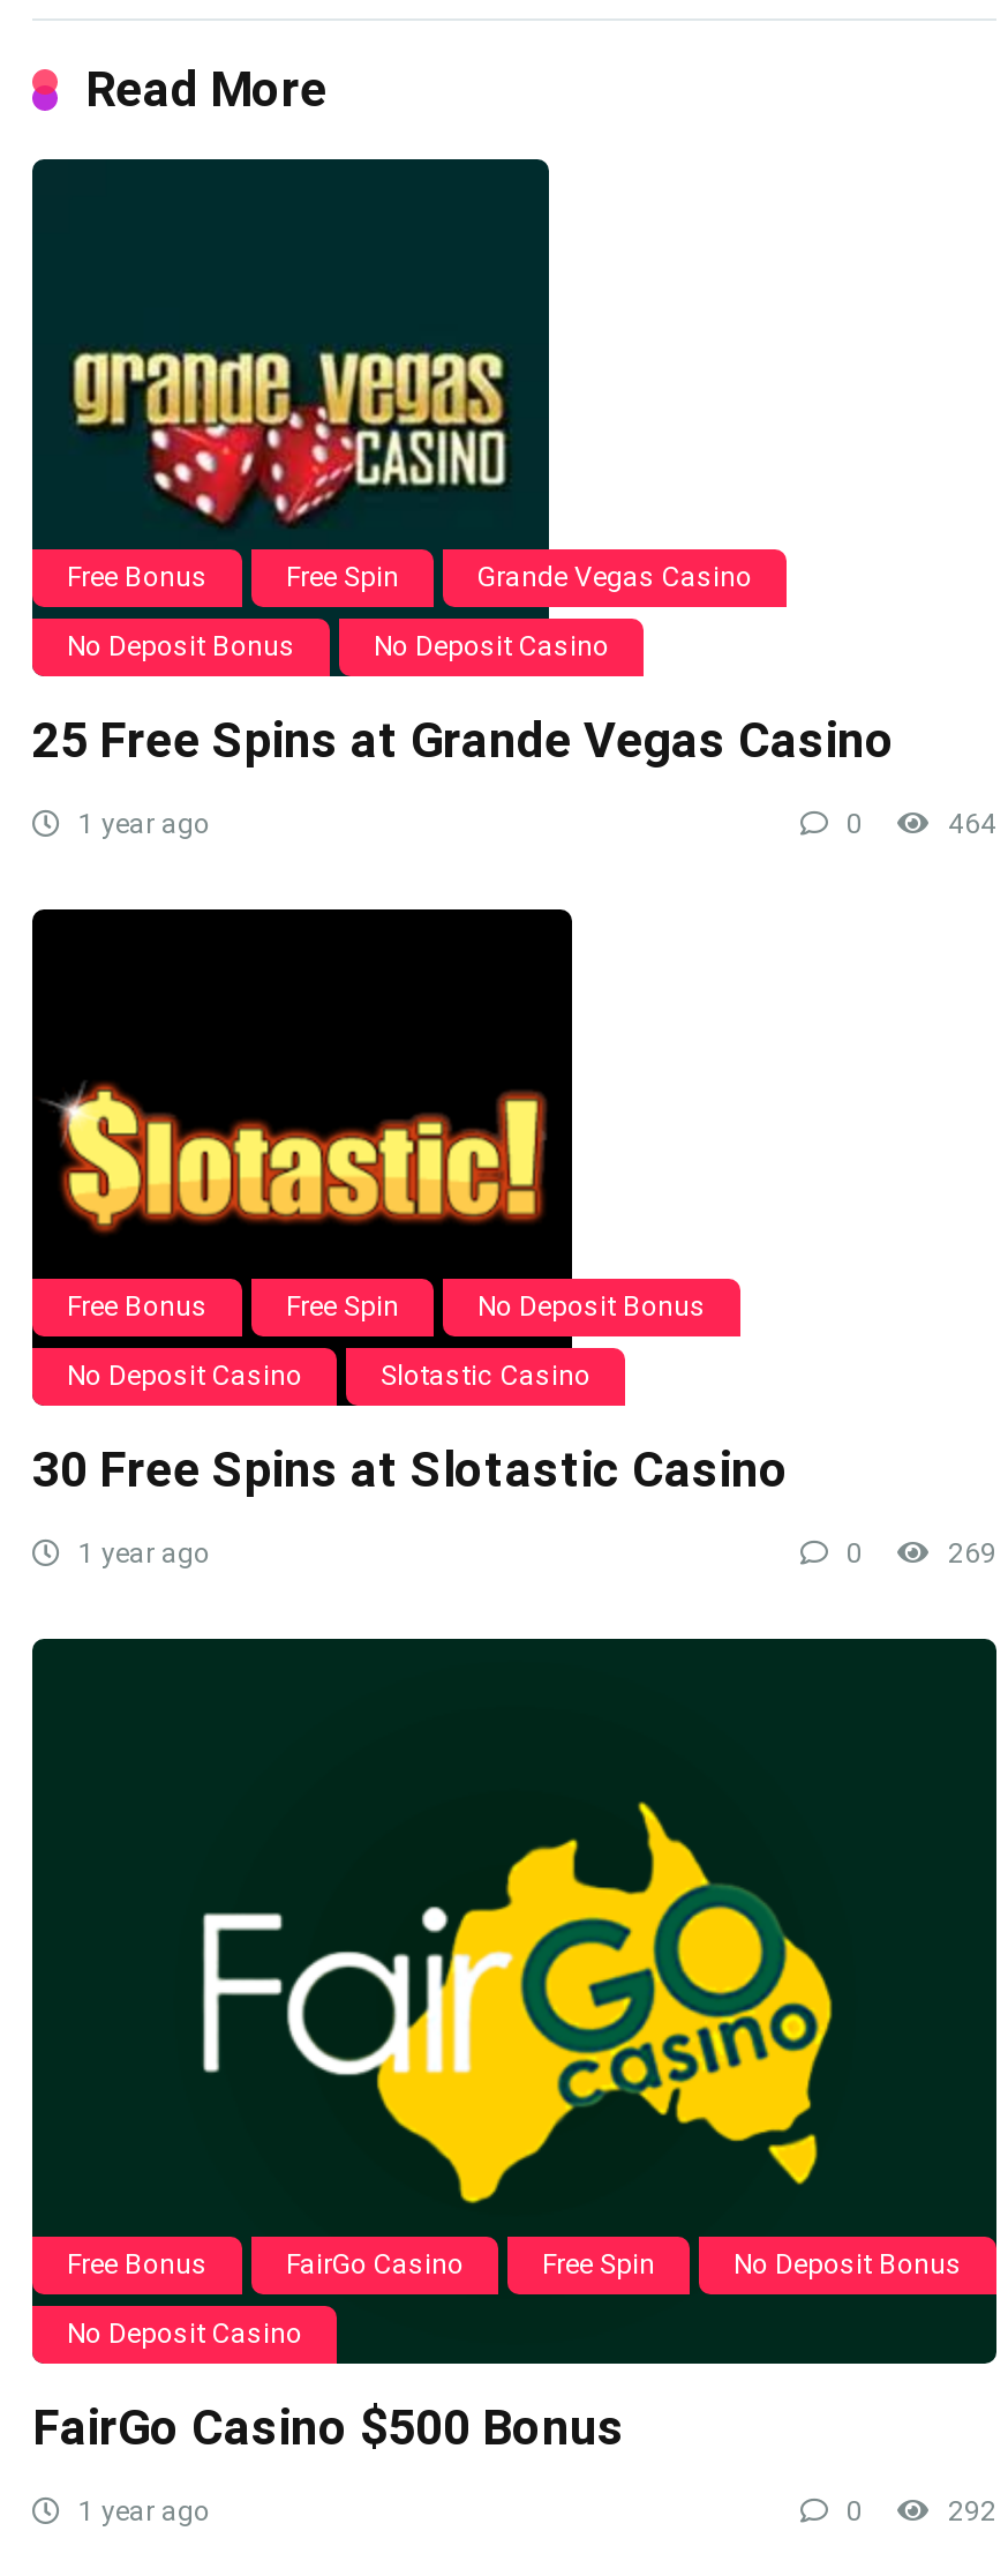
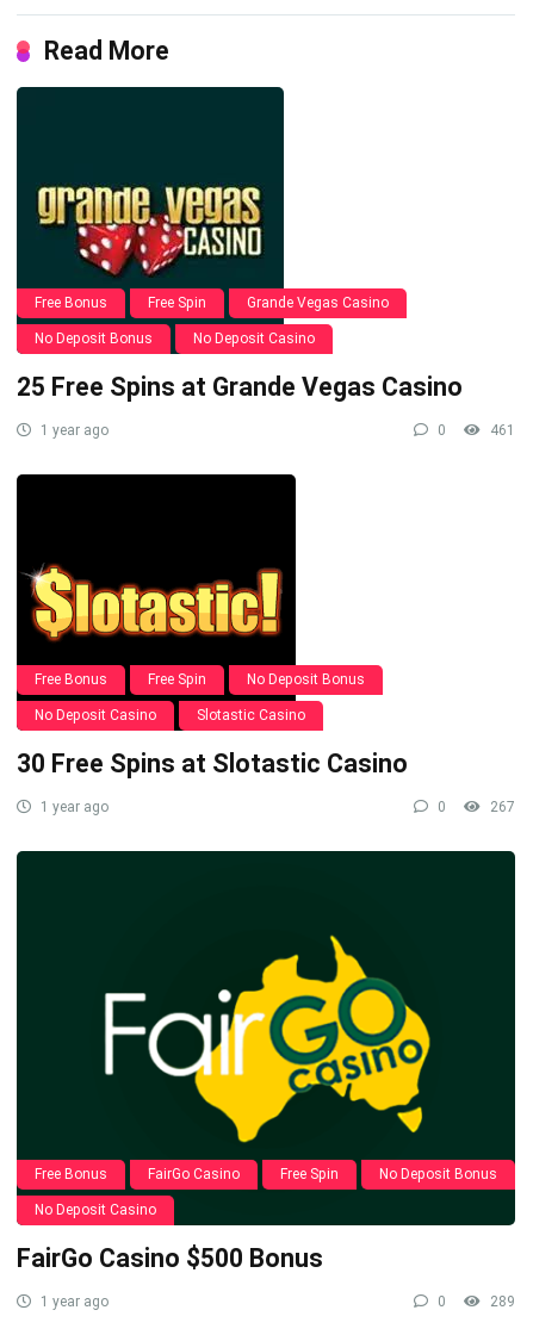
- 464
+ 461

- 269
+ 267

- 292
+ 289
